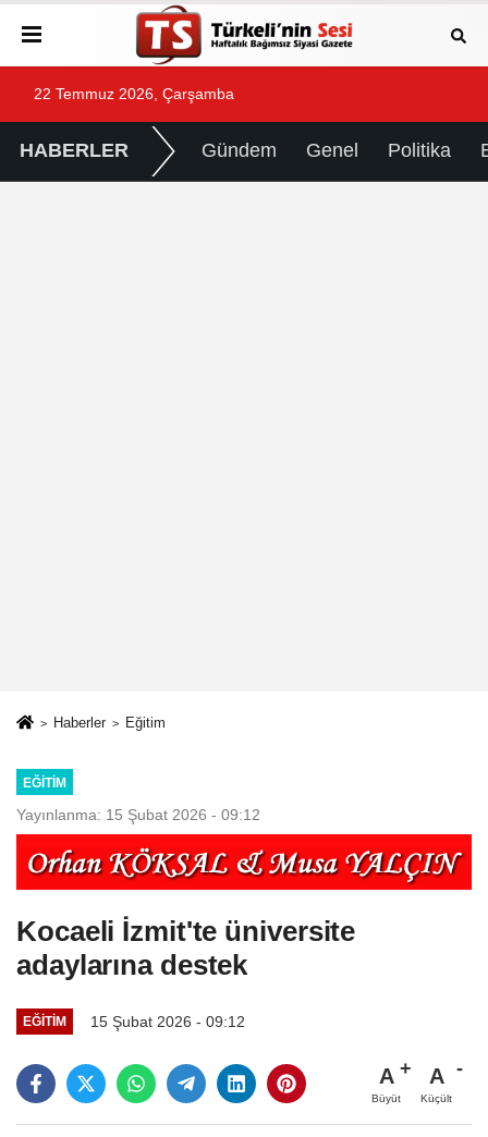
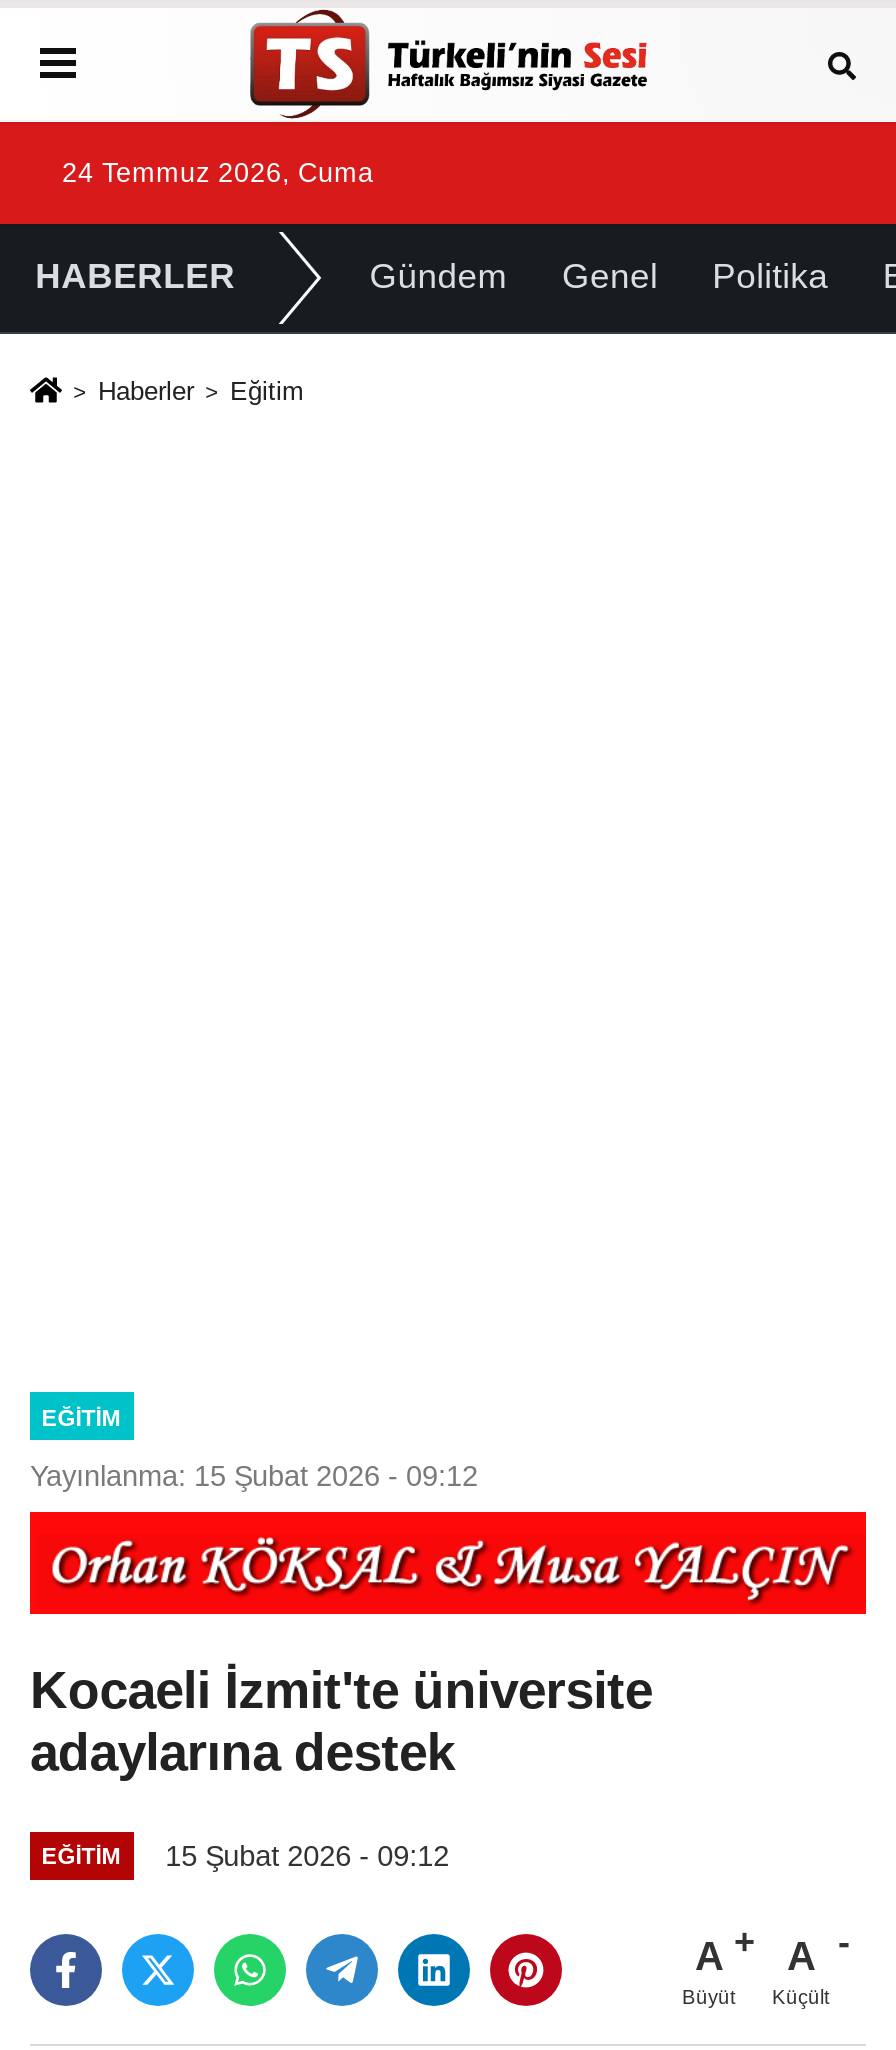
- 22 Temmuz 2026, Çarşamba
+ 24 Temmuz 2026, Cuma

moved up: Haberler | Eğitim
